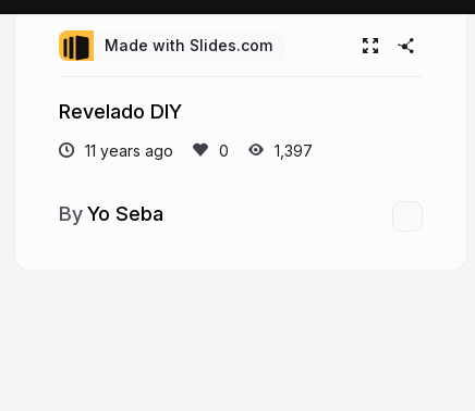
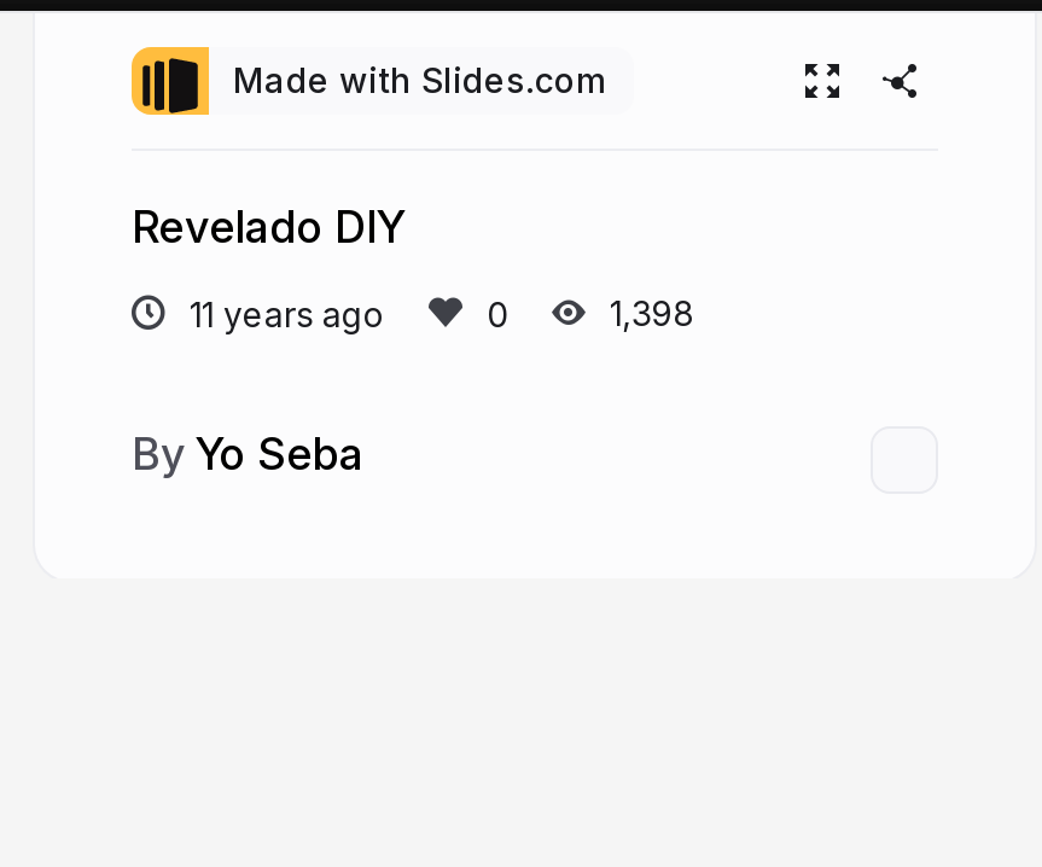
- 1,397
+ 1,398
